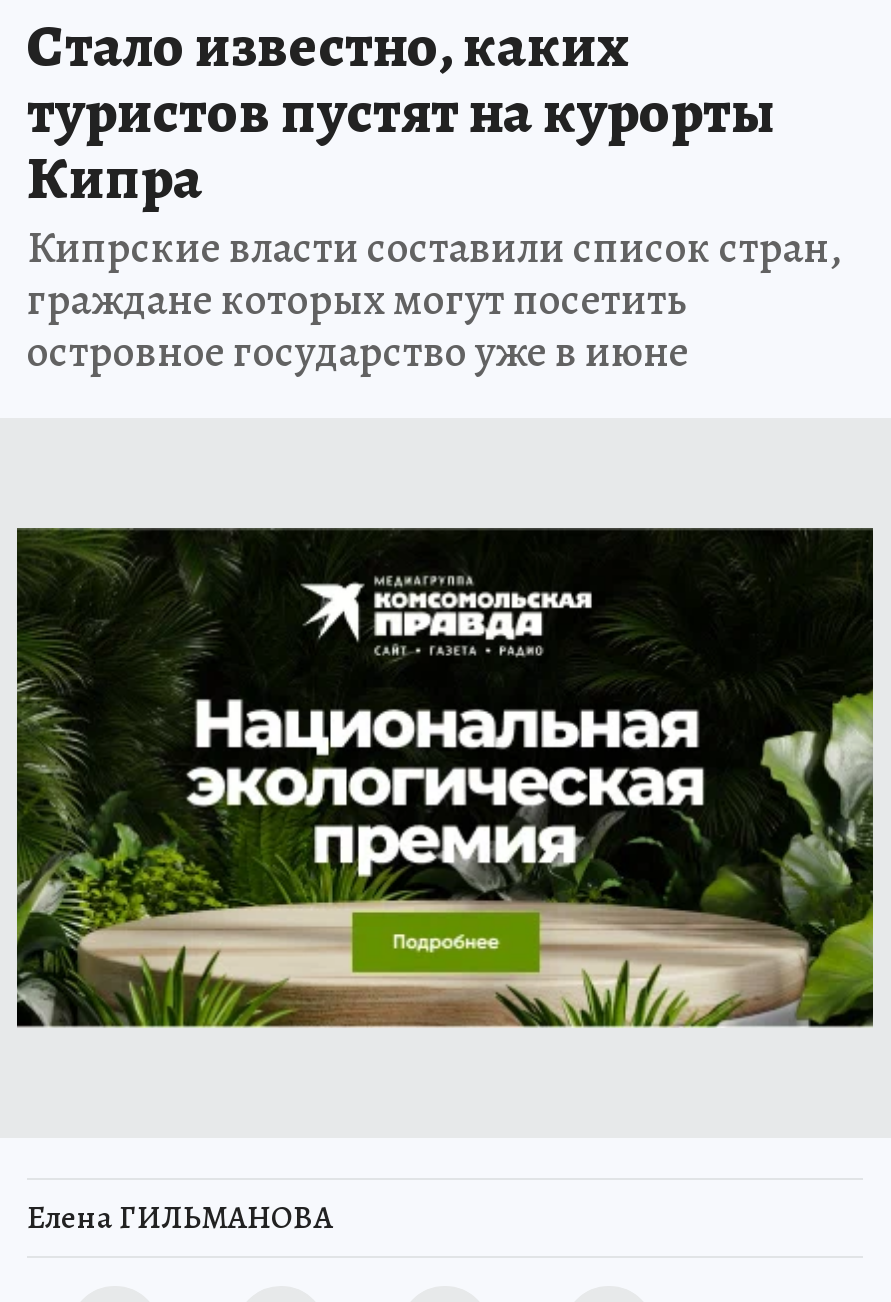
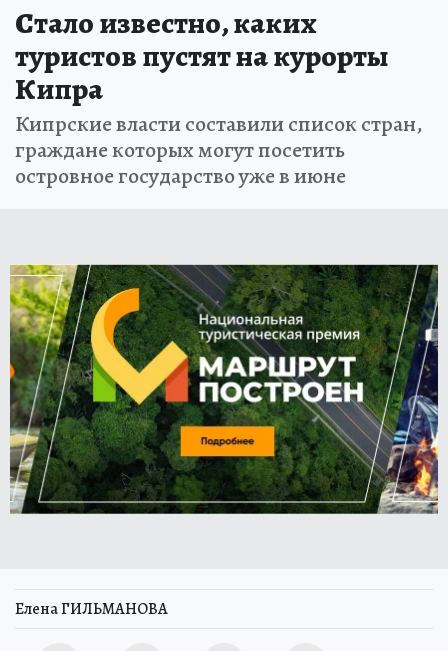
- [image]
+ [image]
